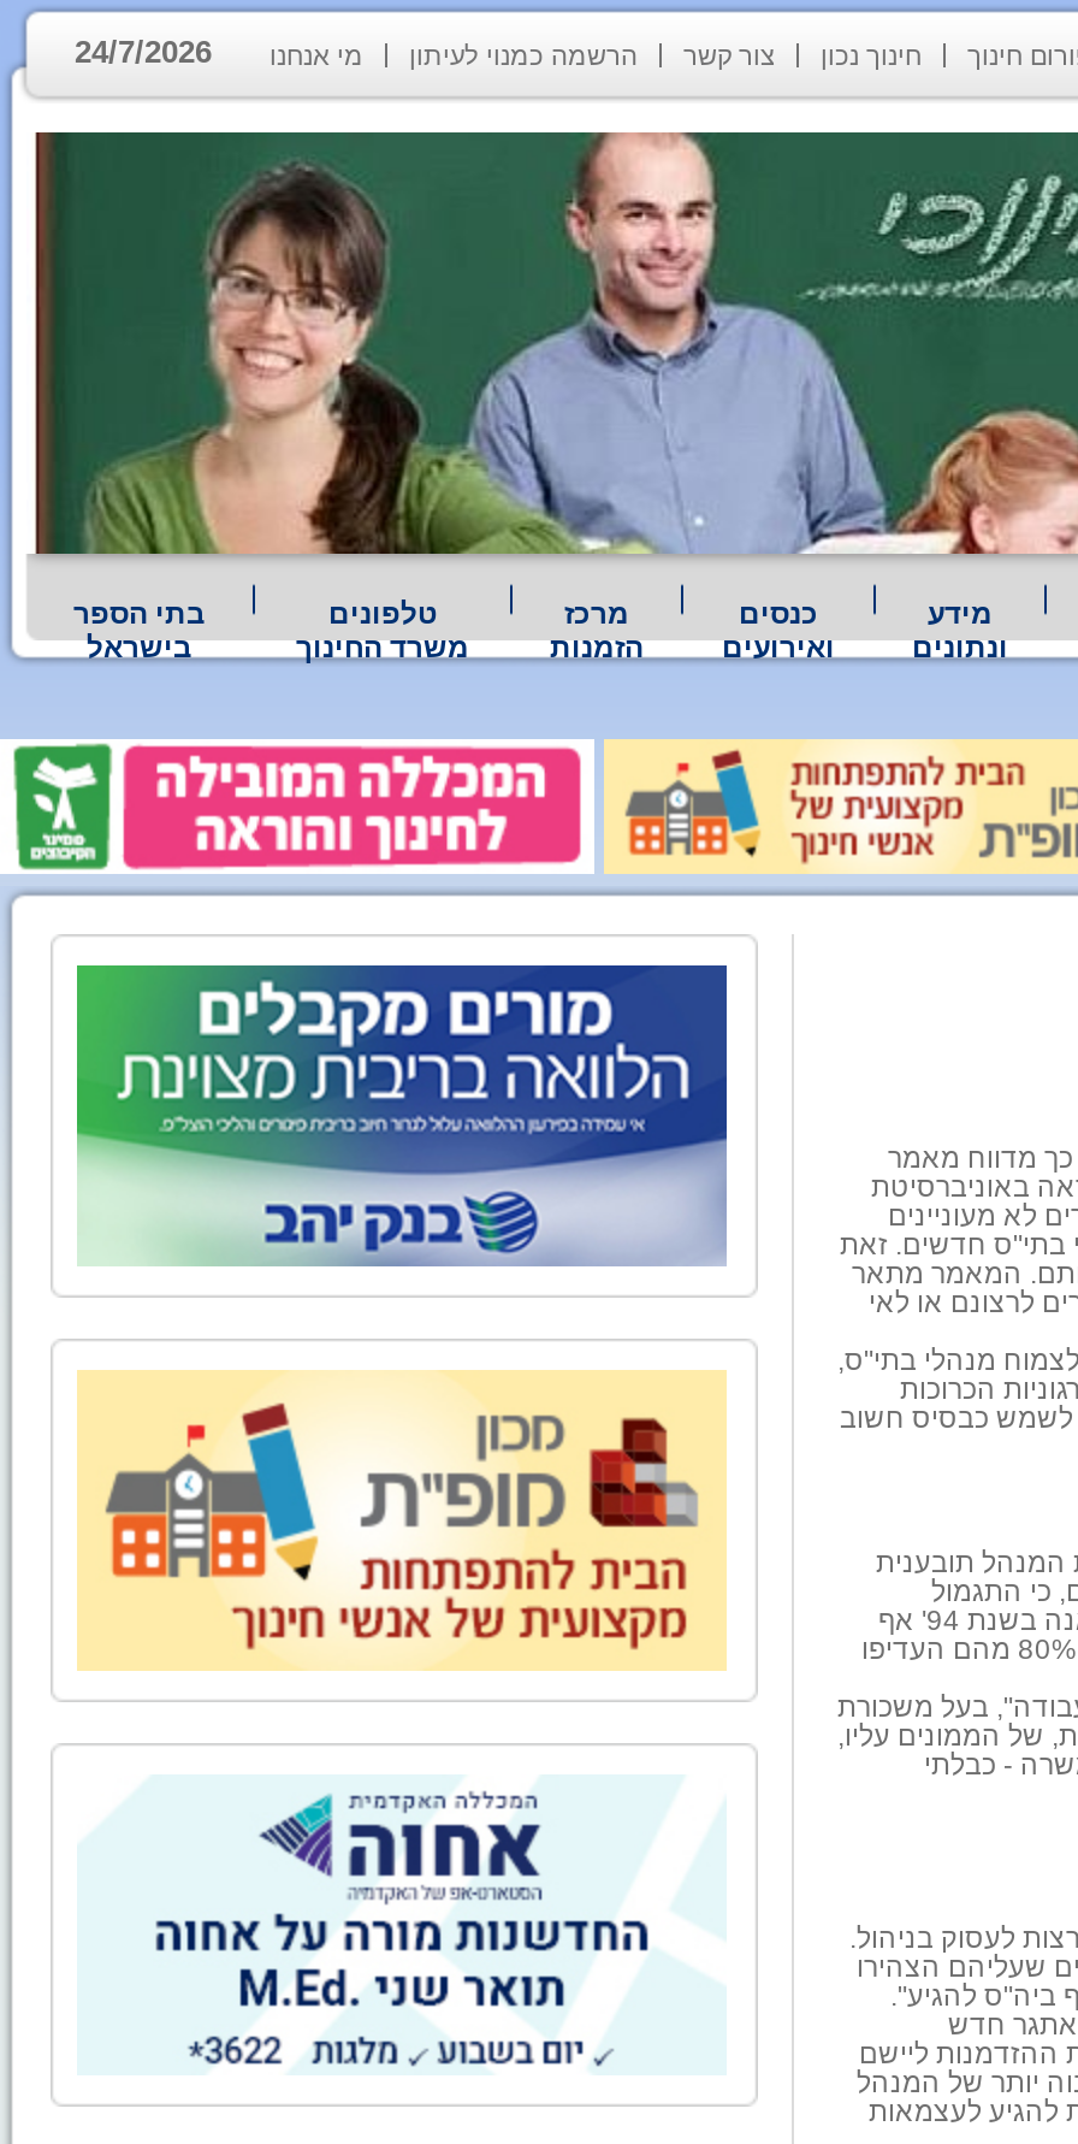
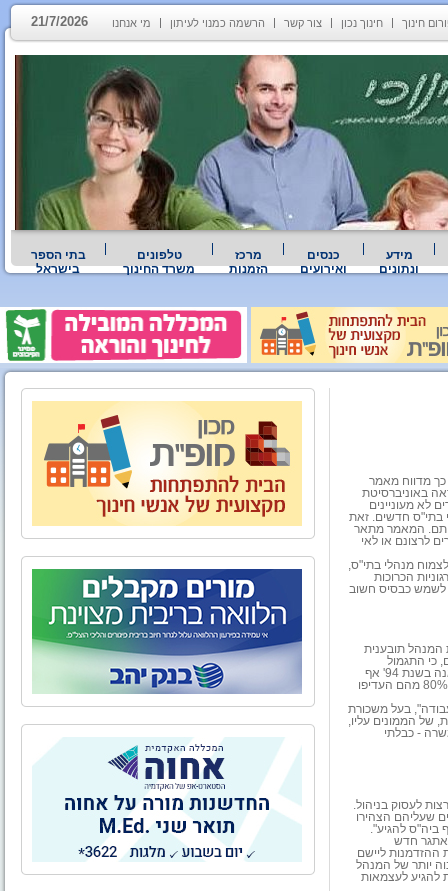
- 24/7/2026
+ 21/7/2026

moved down: [image]

moved up: [image]
